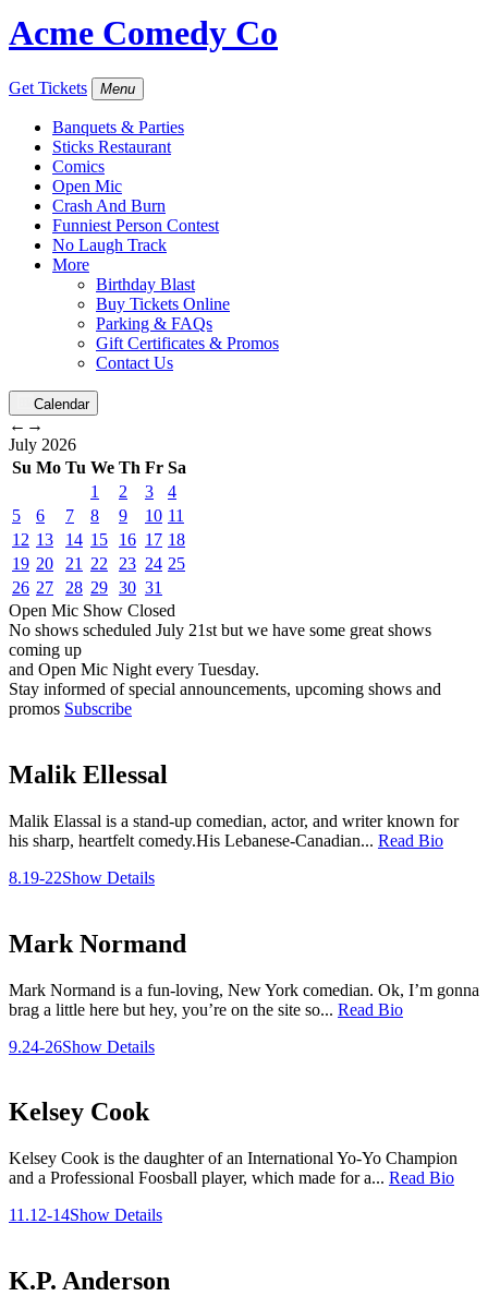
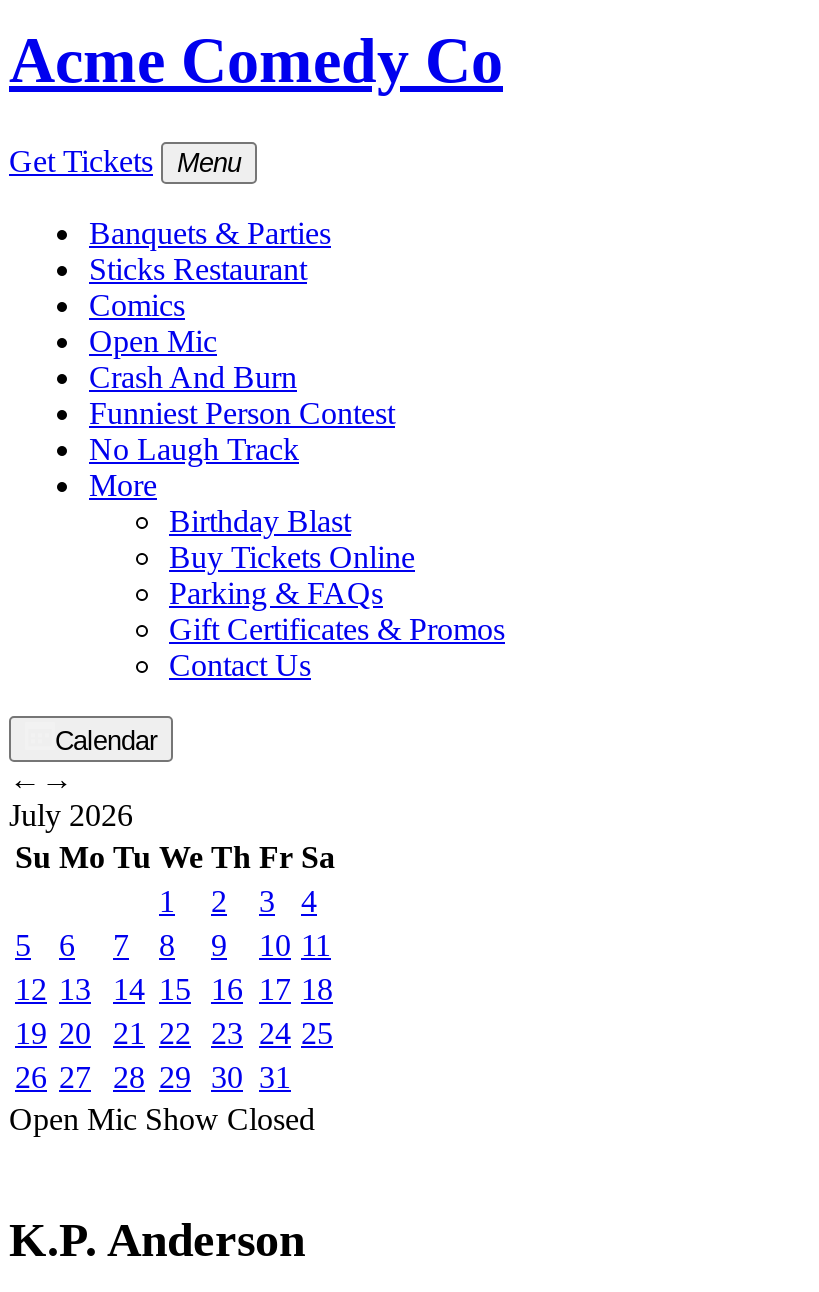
- No shows scheduled July 21st but we have some great shows
- coming up
- and Open Mic Night every Tuesday.
- Stay informed of special announcements, upcoming shows and
- promos Subscribe
- Malik Ellessal
- Malik Elassal is a stand-up comedian, actor, and writer known for
- his sharp, heartfelt comedy.His Lebanese-Canadian... Read Bio
- 8.19-22Show Details
- Mark Normand
- Mark Normand is a fun-loving, New York comedian. Ok, I’m gonna
- brag a little here but hey, you’re on the site so... Read Bio
- 9.24-26Show Details
- Kelsey Cook
- Kelsey Cook is the daughter of an International Yo-Yo Champion
- and a Professional Foosball player, which made for a... Read Bio
- 11.12-14Show Details
